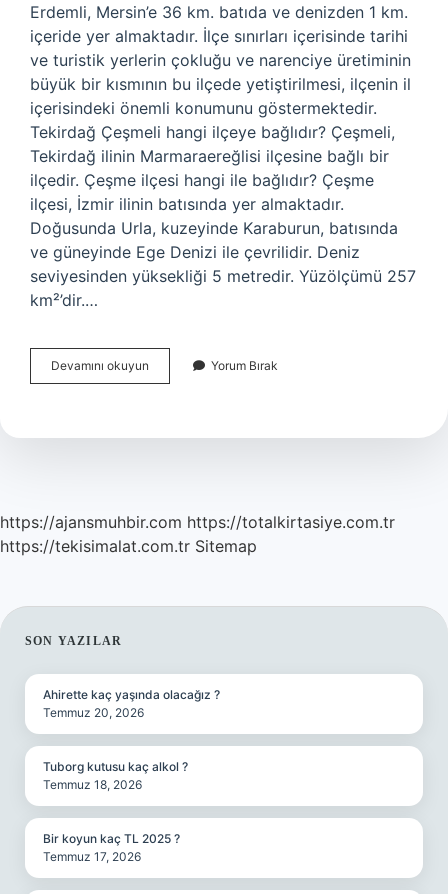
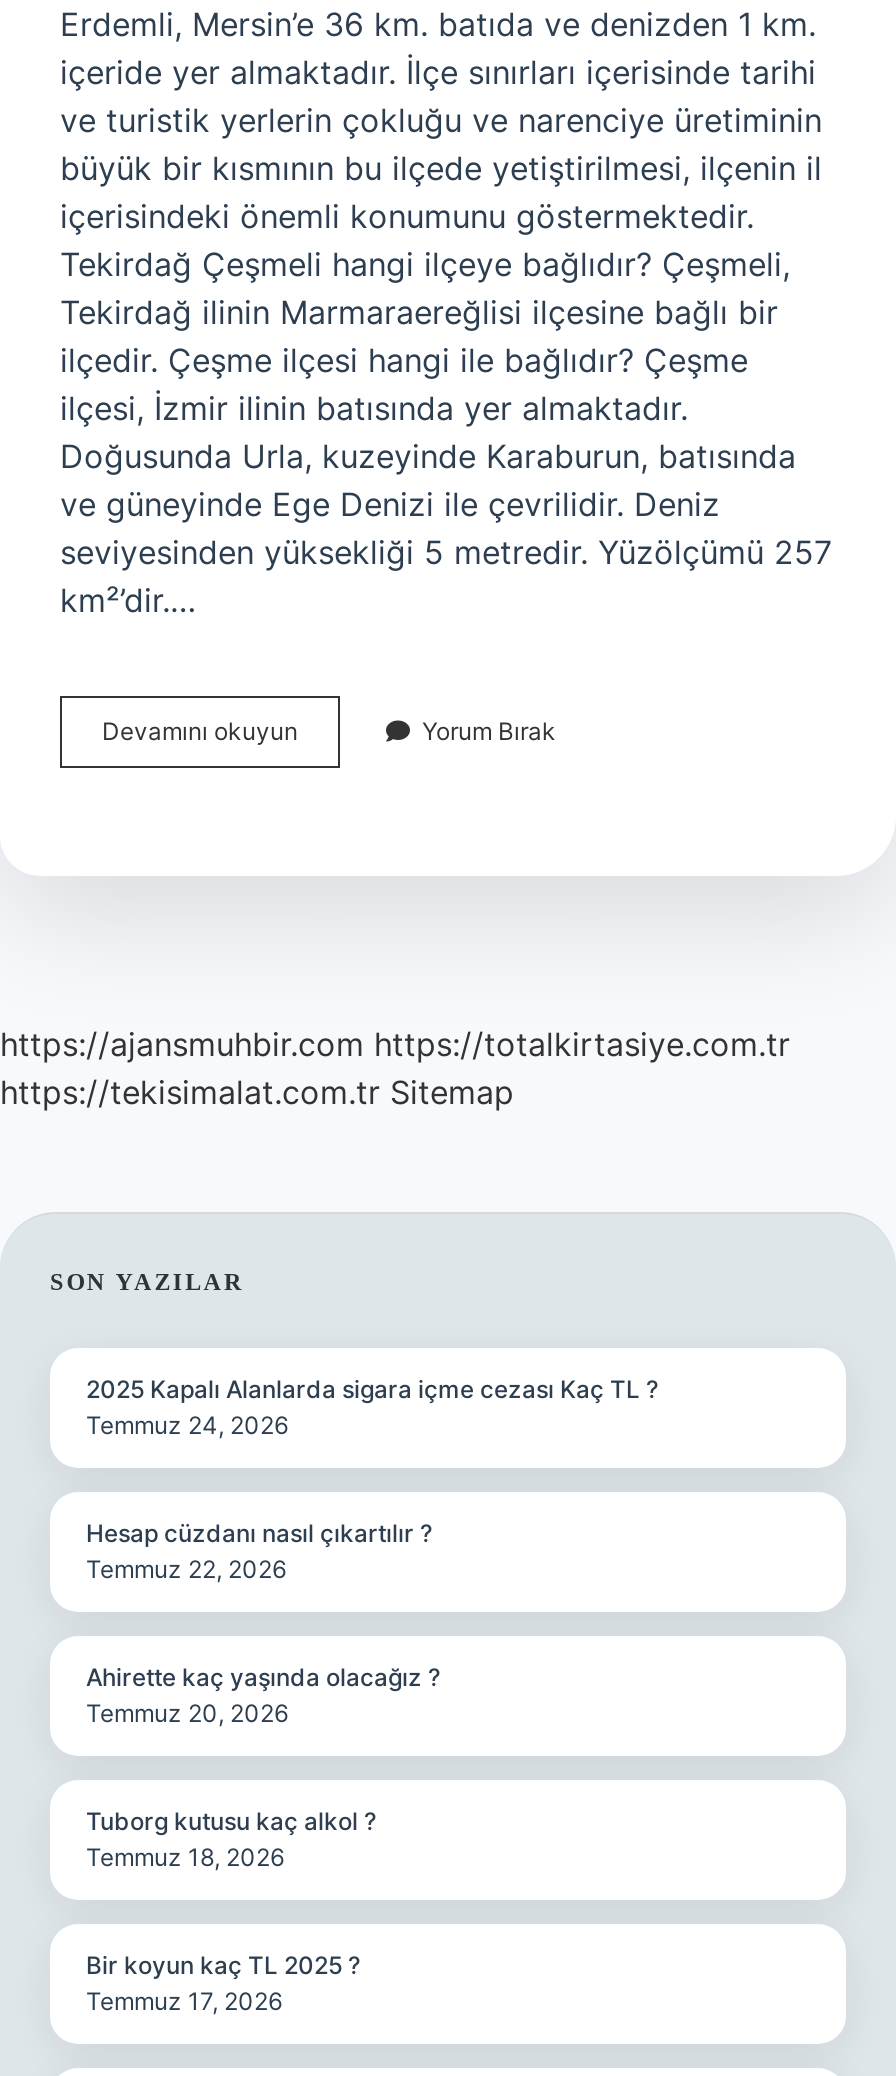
+ 2025 Kapalı Alanlarda sigara içme cezası Kaç TL ?
+ Temmuz 24, 2026

+ Hesap cüzdanı nasıl çıkartılır ?
+ Temmuz 22, 2026
